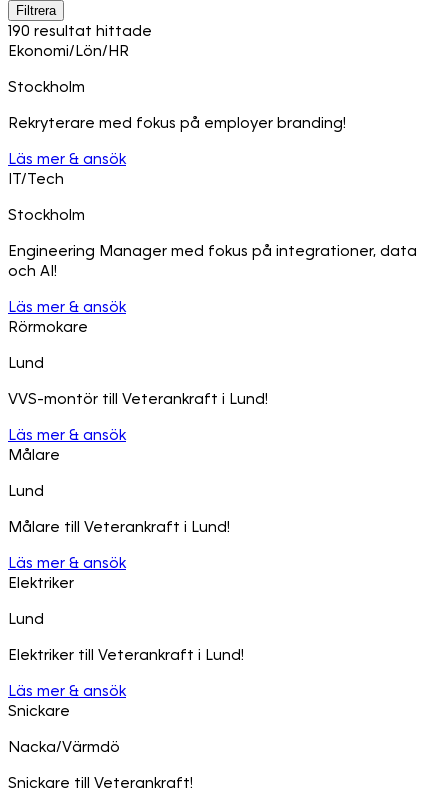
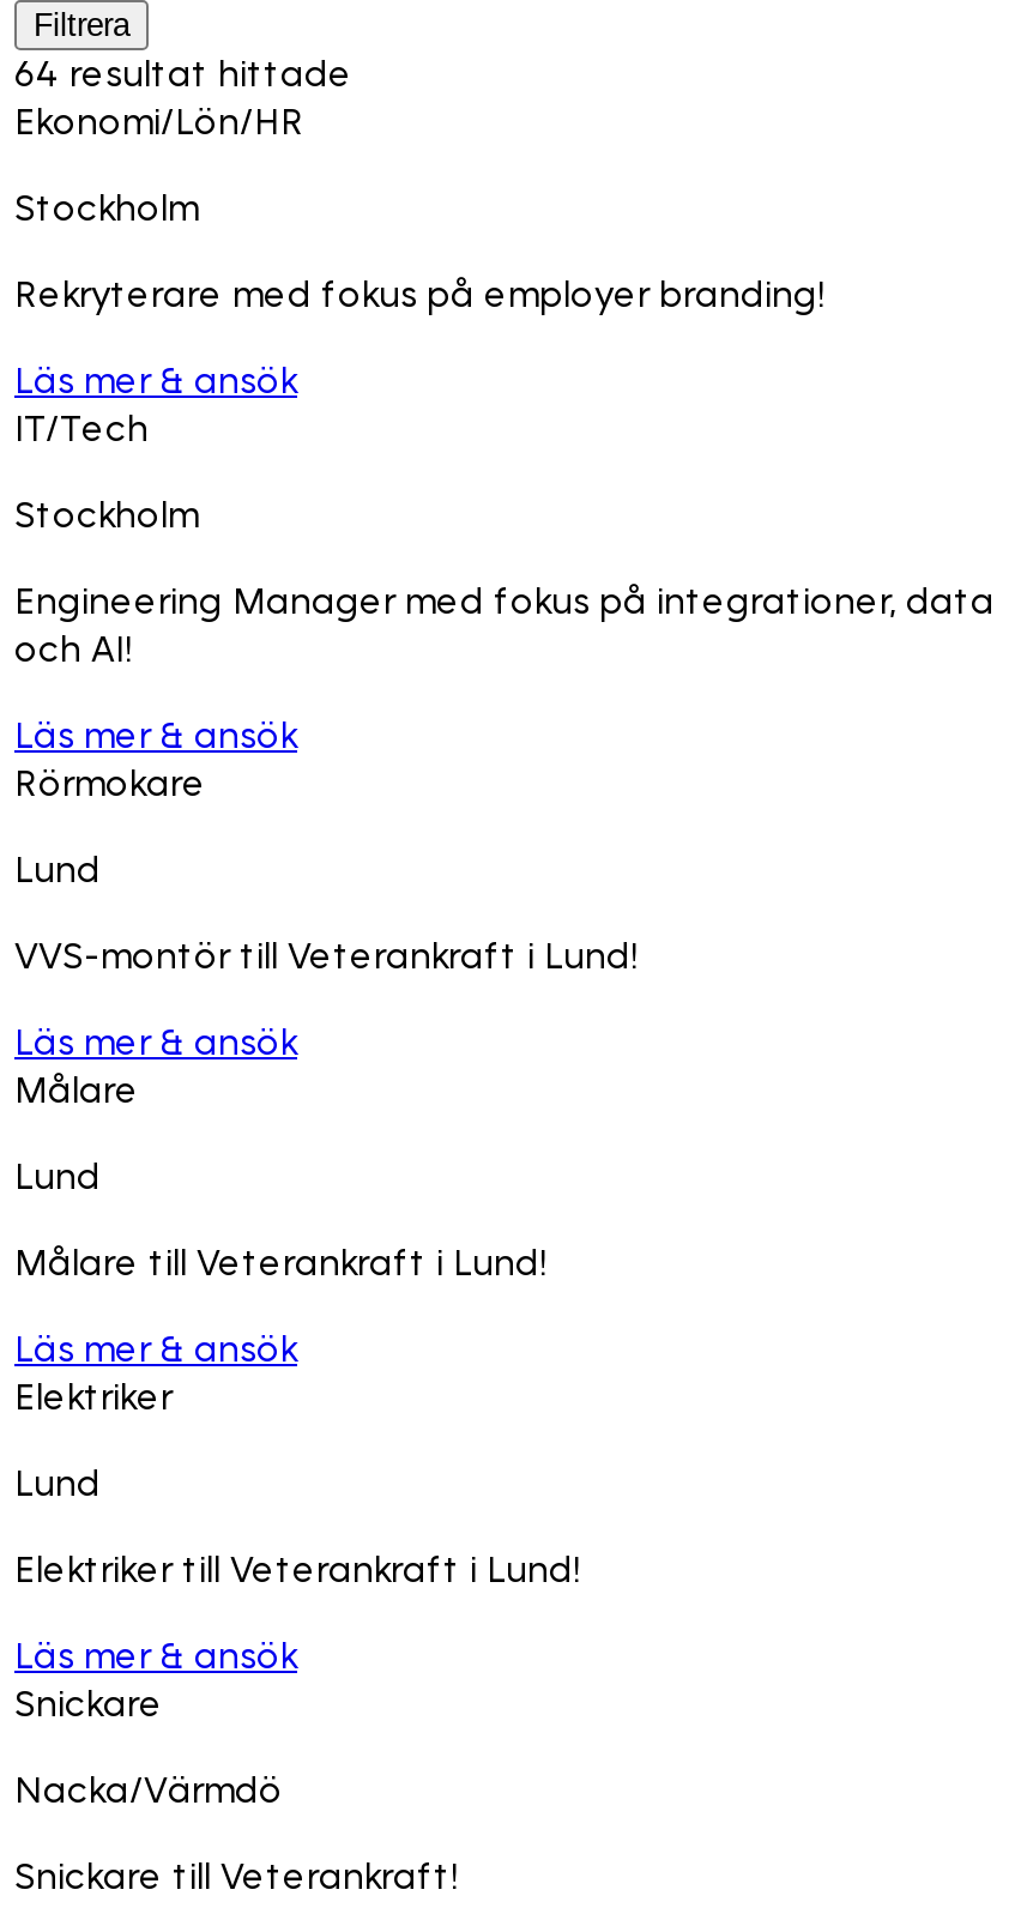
- 190 resultat hittade
+ 64 resultat hittade
